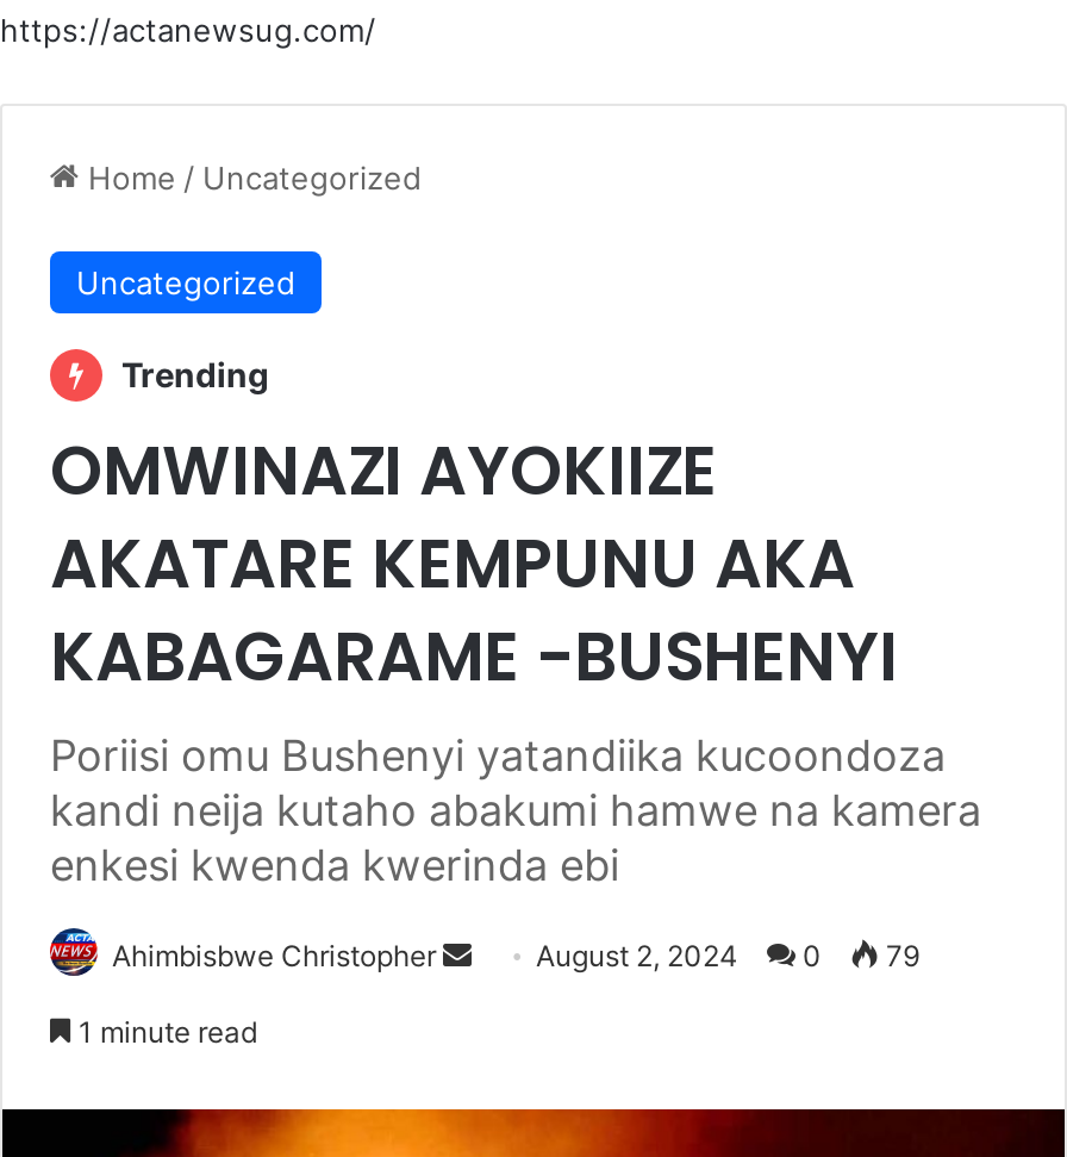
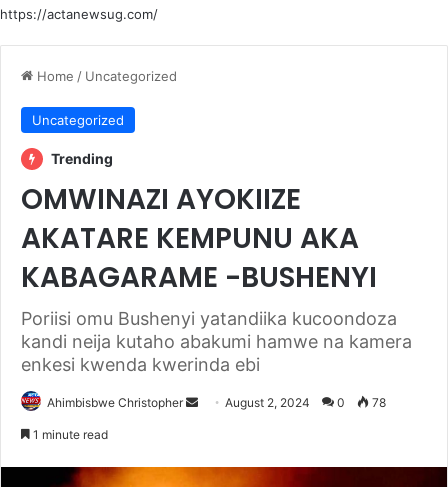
- 79
+ 78
